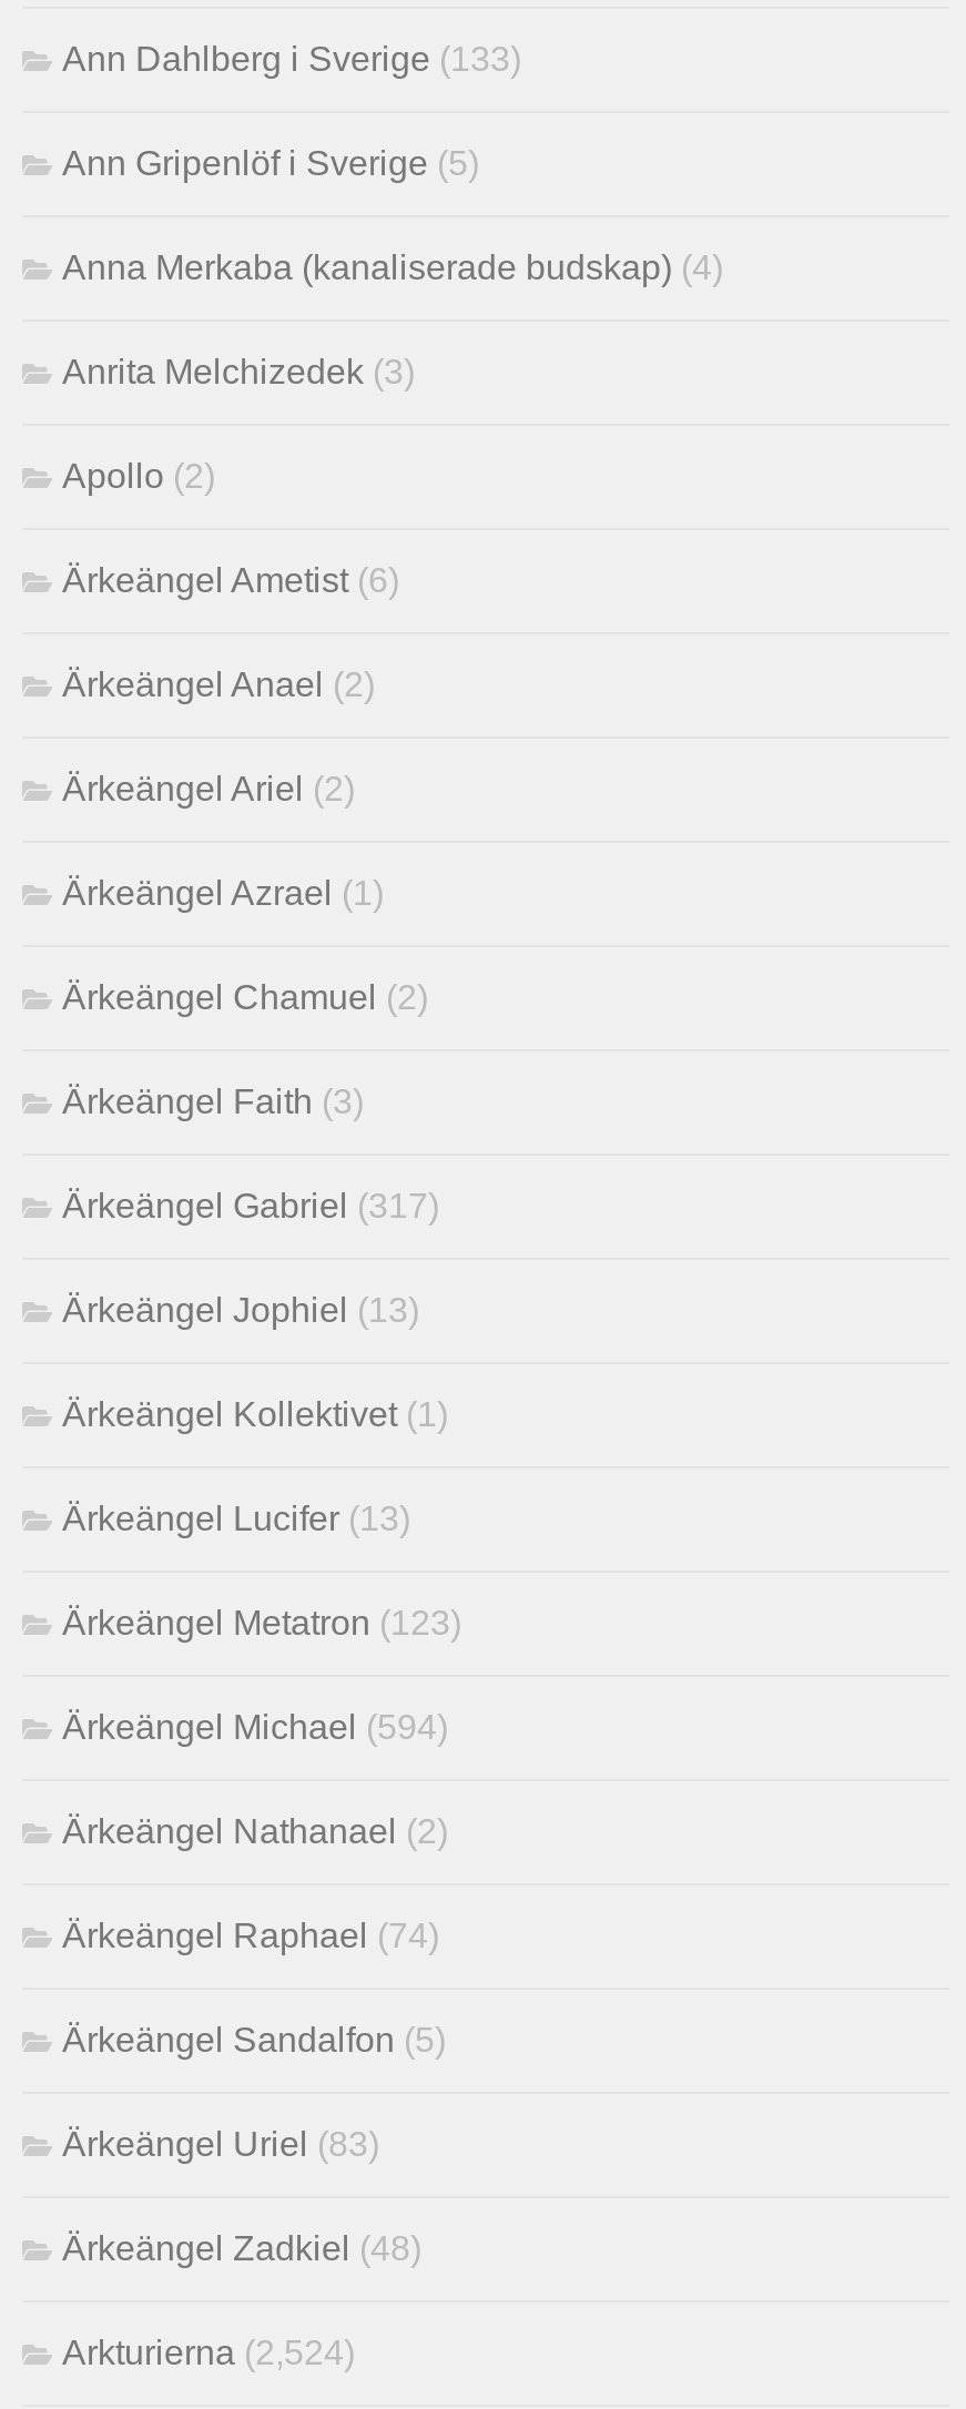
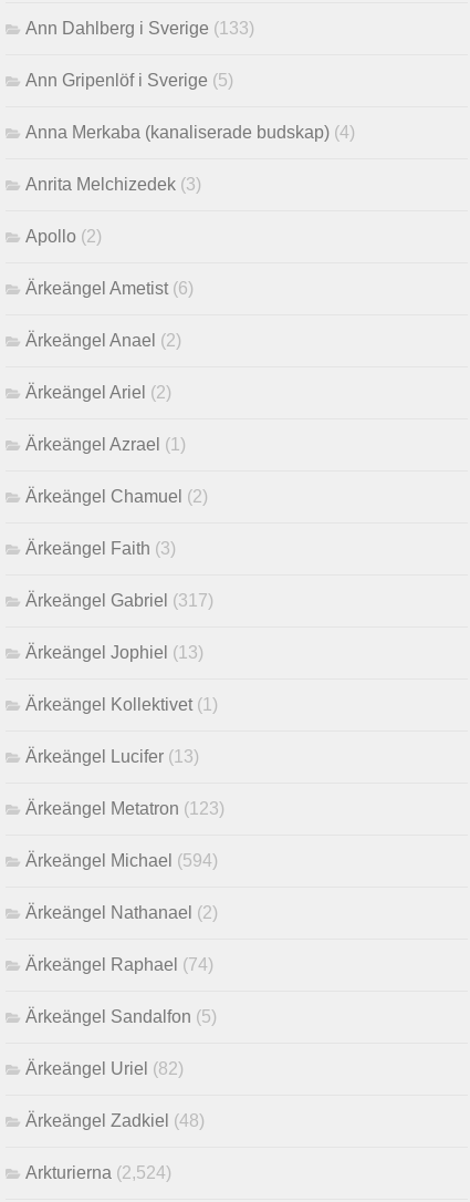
- Ärkeängel Uriel (83)
+ Ärkeängel Uriel (82)
